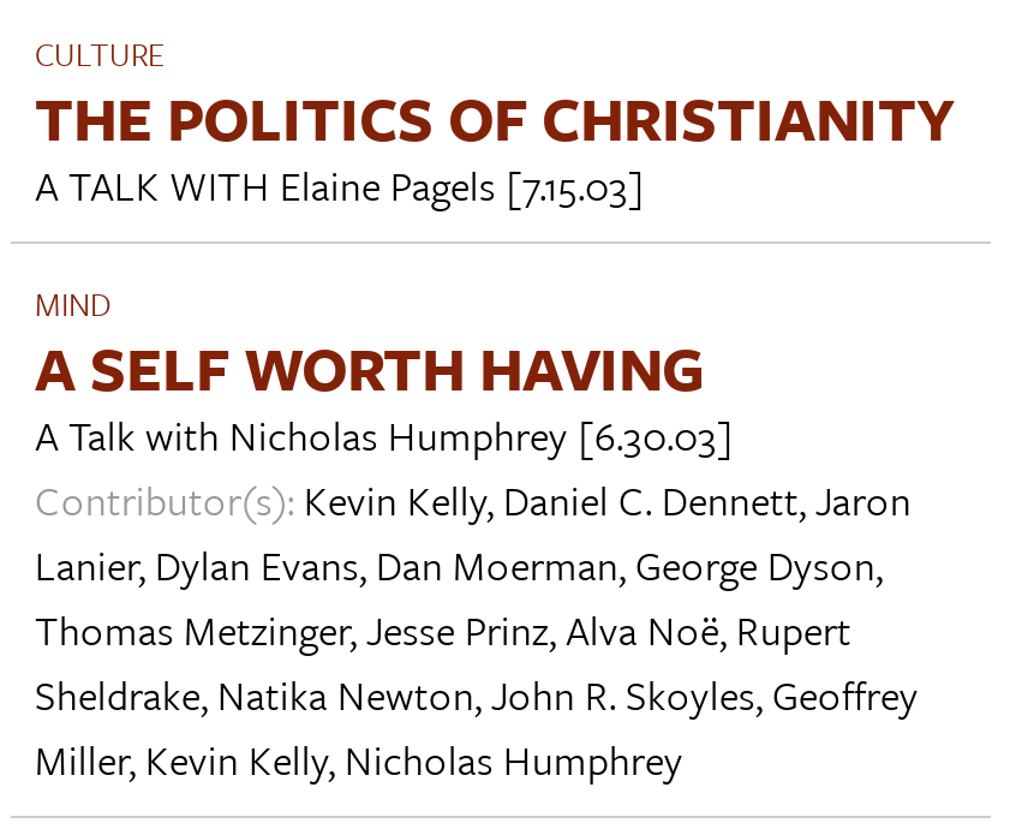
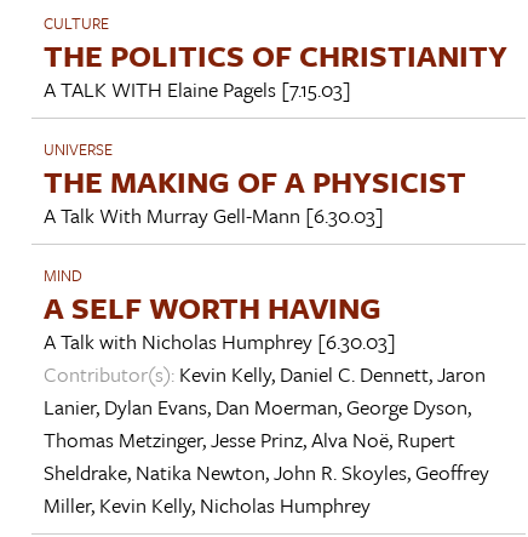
+ UNIVERSE
+ THE MAKING OF A PHYSICIST
+ A Talk With Murray Gell-Mann [6.30.03]
